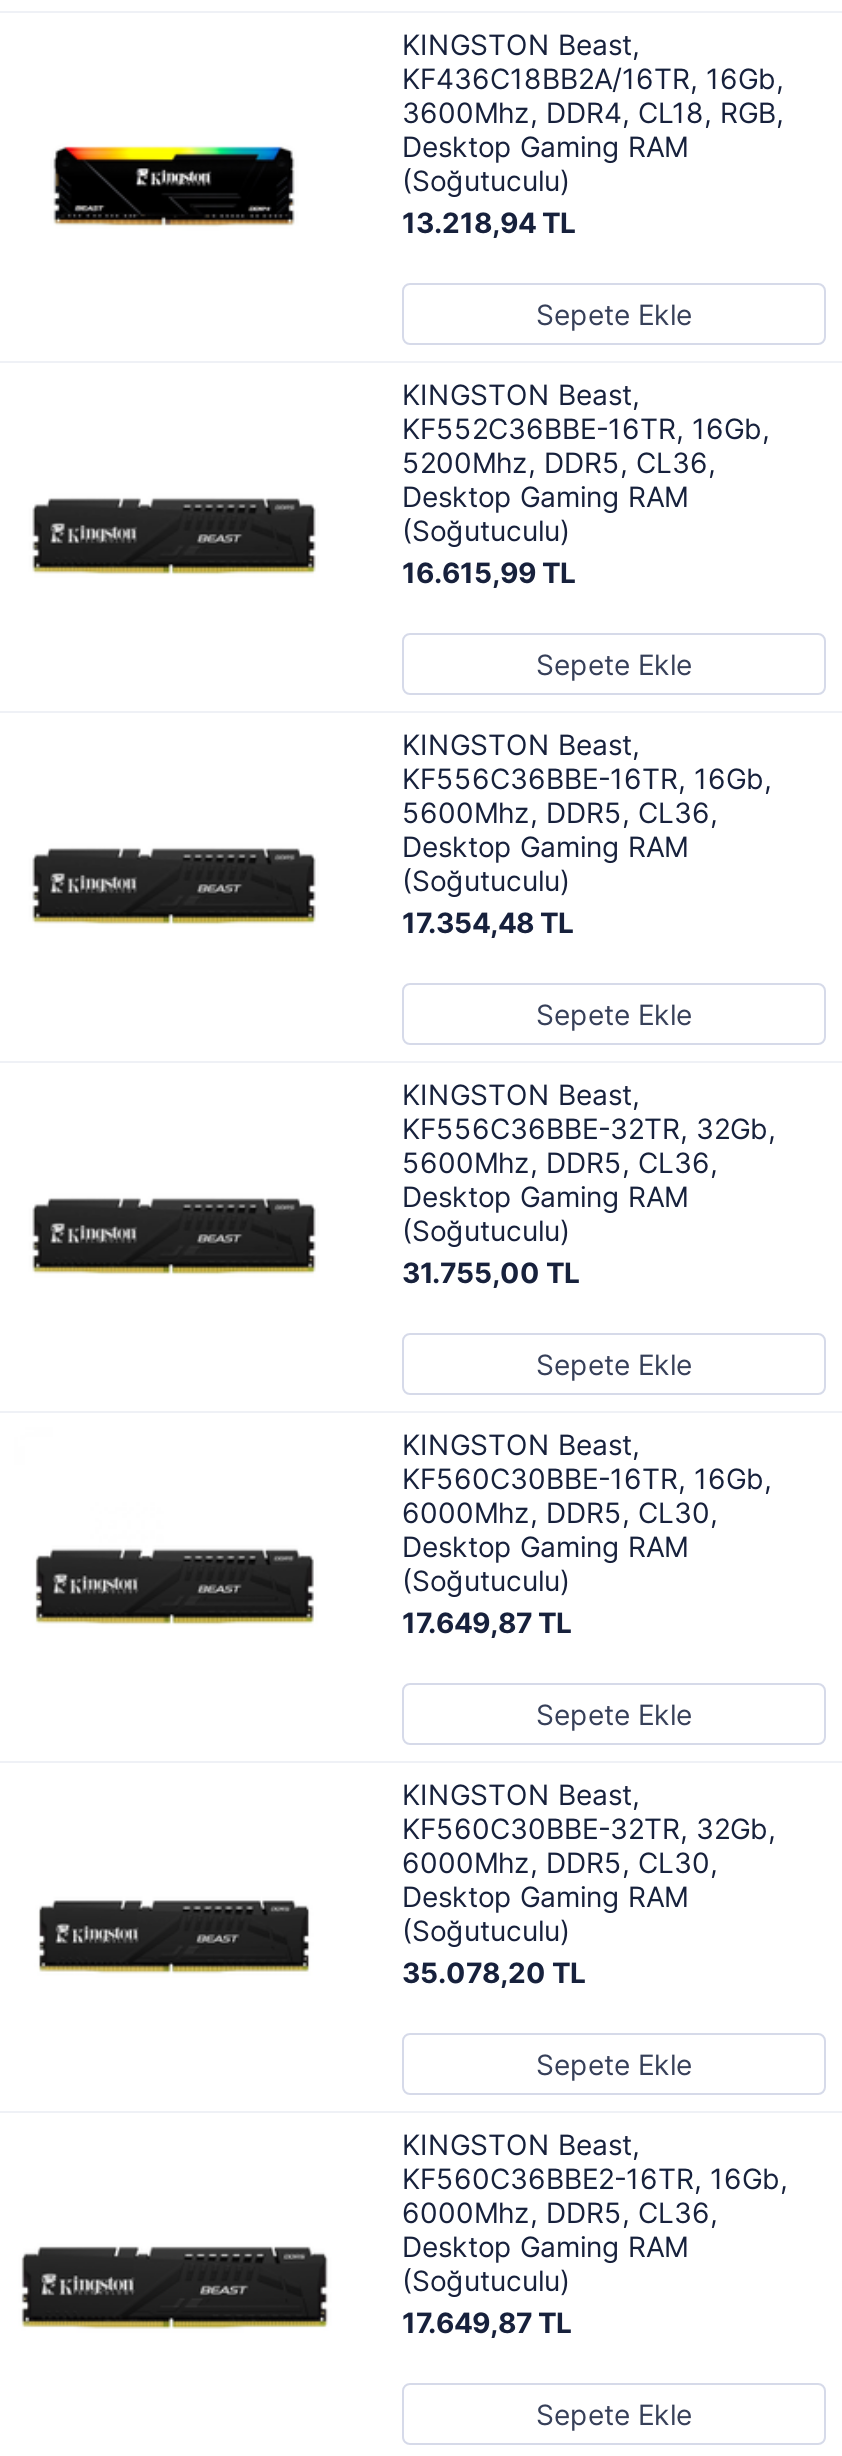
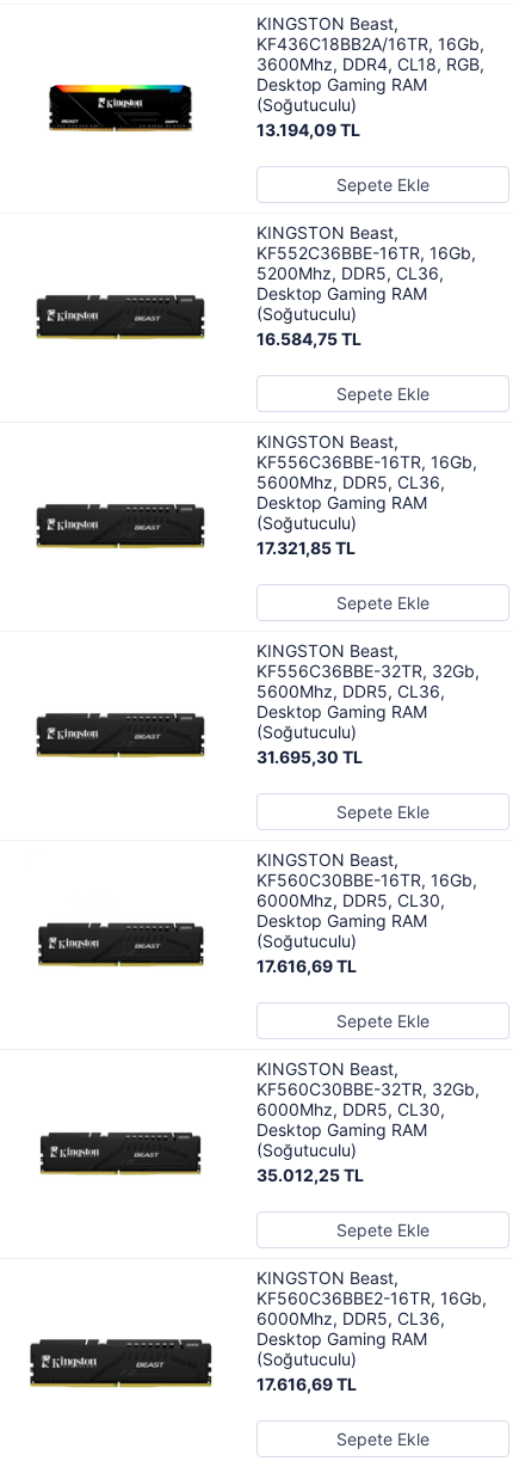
- 13.218,94 TL
+ 13.194,09 TL

- 16.615,99 TL
+ 16.584,75 TL

- 17.354,48 TL
+ 17.321,85 TL

- 31.755,00 TL
+ 31.695,30 TL

- 17.649,87 TL
+ 17.616,69 TL

- 35.078,20 TL
+ 35.012,25 TL

- 17.649,87 TL
+ 17.616,69 TL
